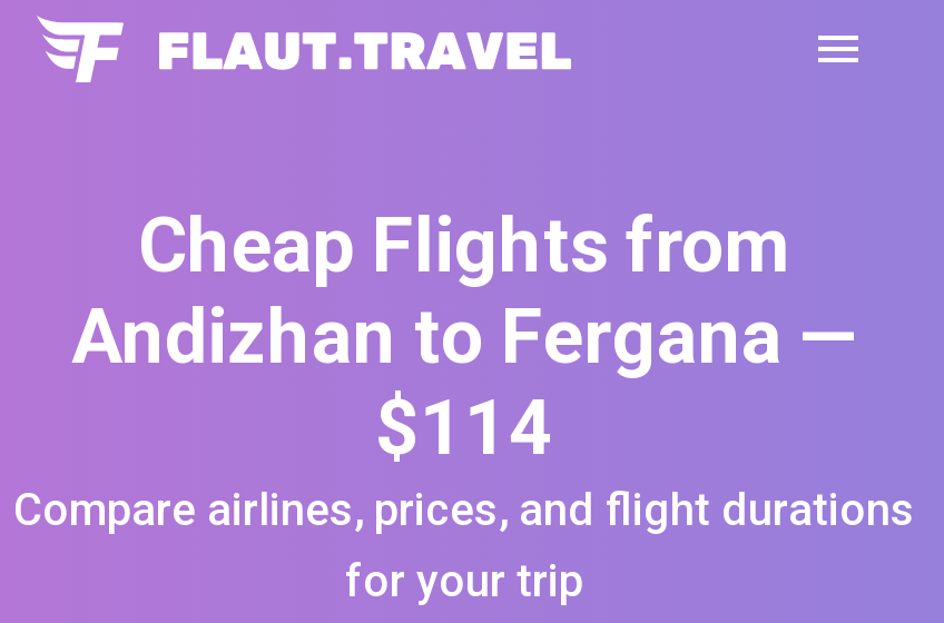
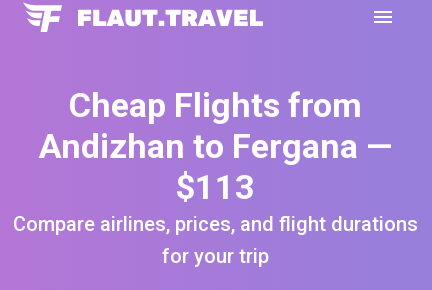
- $114
+ $113
